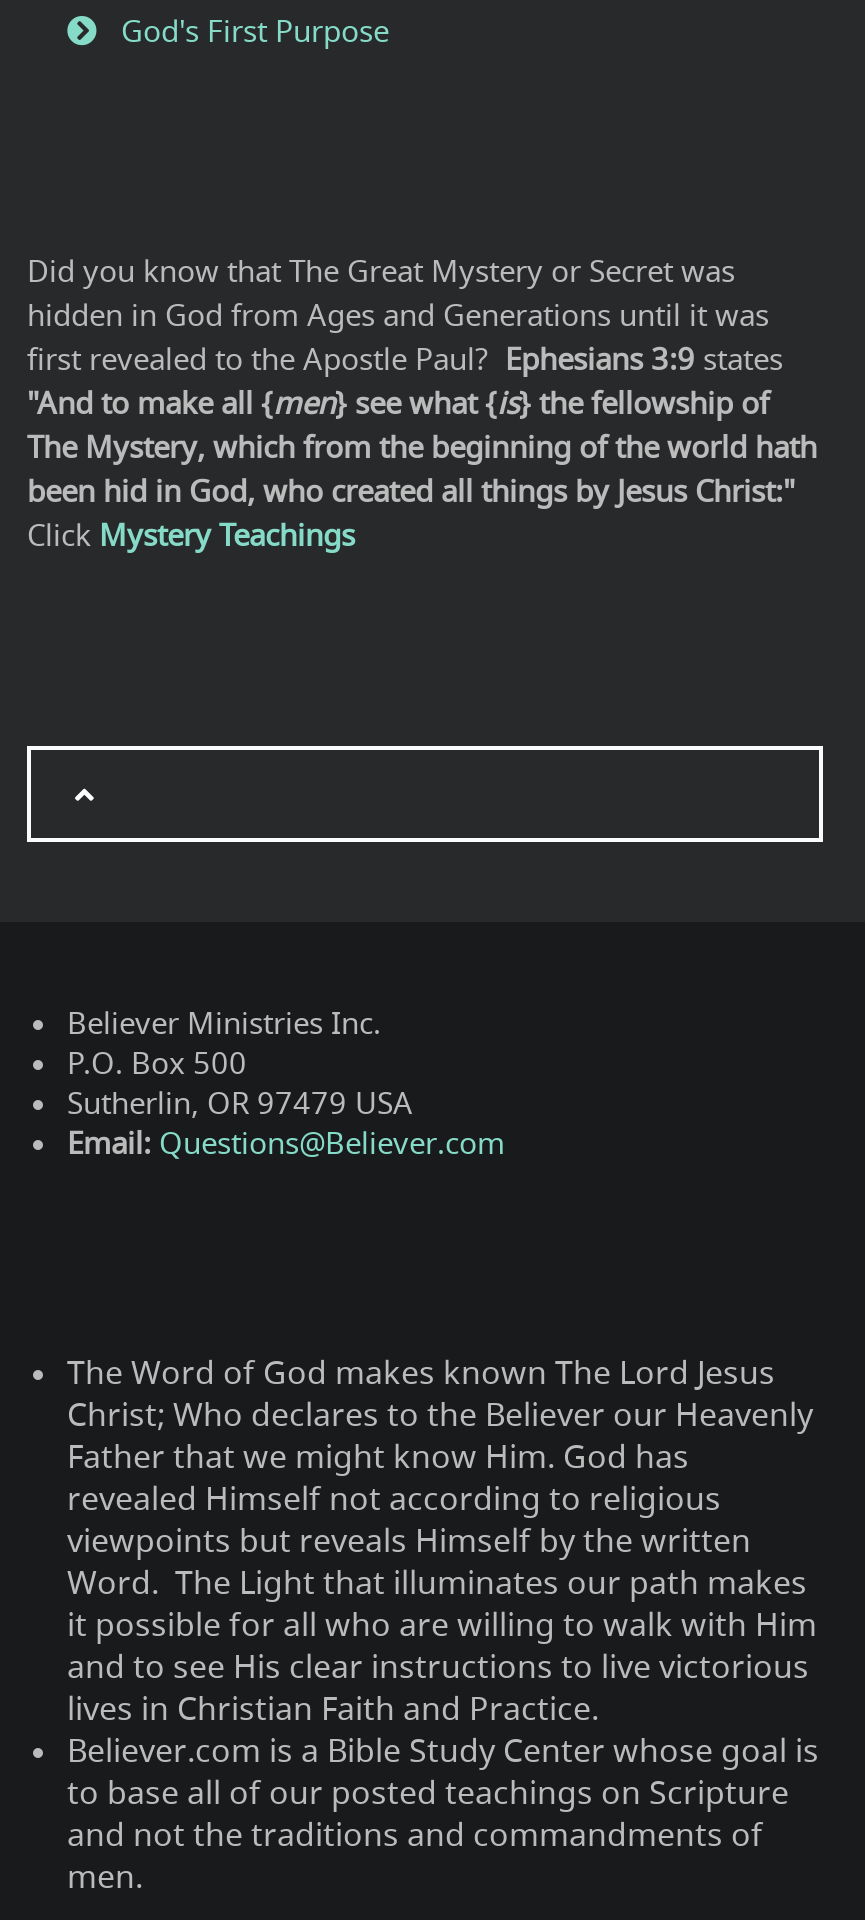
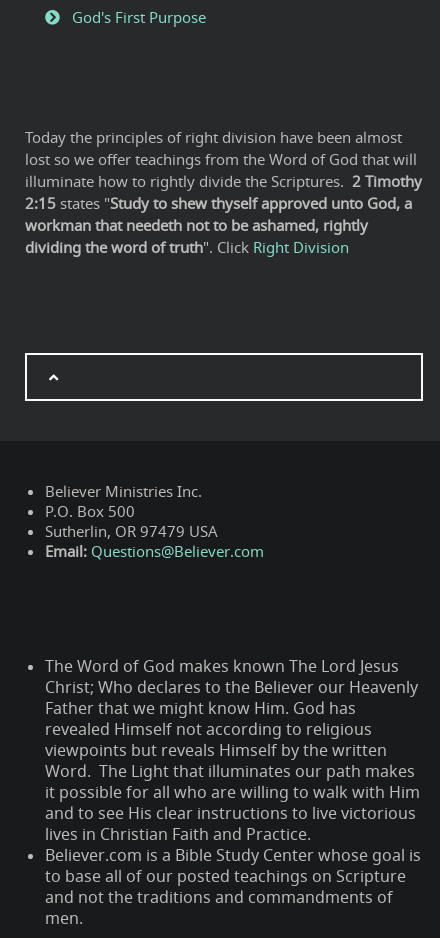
- Did you know that The Great Mystery or Secret was
- hidden in God from Ages and Generations until it was
- first revealed to the Apostle Paul? Ephesians 3:9 states
- "And to make all {men} see what {is} the fellowship of
- The Mystery, which from the beginning of the world hath
- been hid in God, who created all things by Jesus Christ:"
- Click Mystery Teachings
+ Today the principles of right division have been almost
+ lost so we offer teachings from the Word of God that will
+ illuminate how to rightly divide the Scriptures. 2 Timothy
+ 2:15 states "Study to shew thyself approved unto God, a
+ workman that needeth not to be ashamed, rightly
+ dividing the word of truth". Click Right Division
